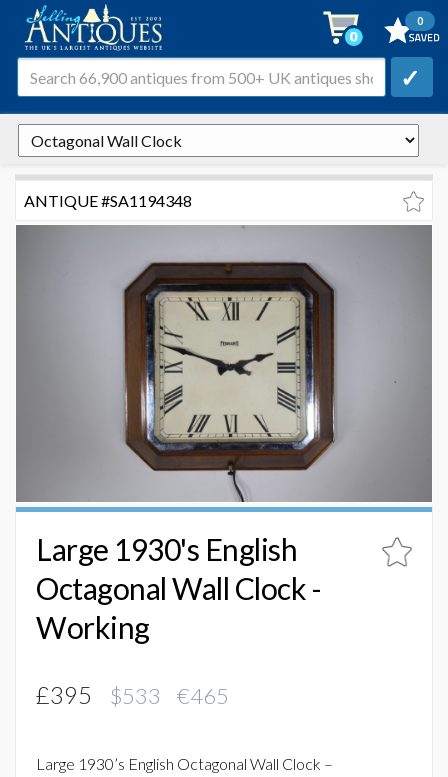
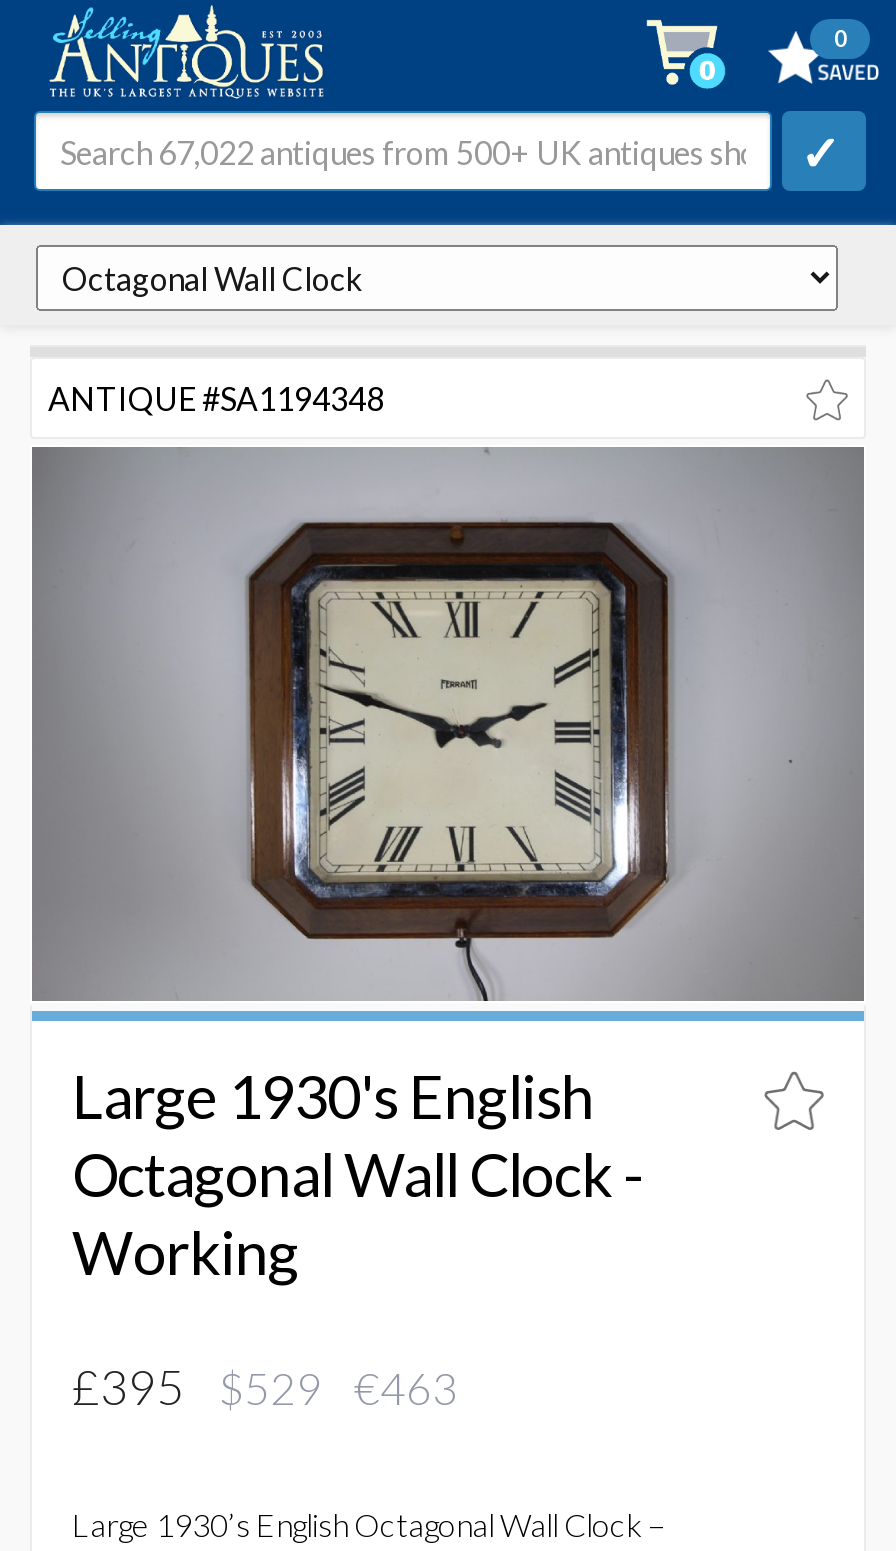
- £395 $533 €465
+ £395 $529 €463
